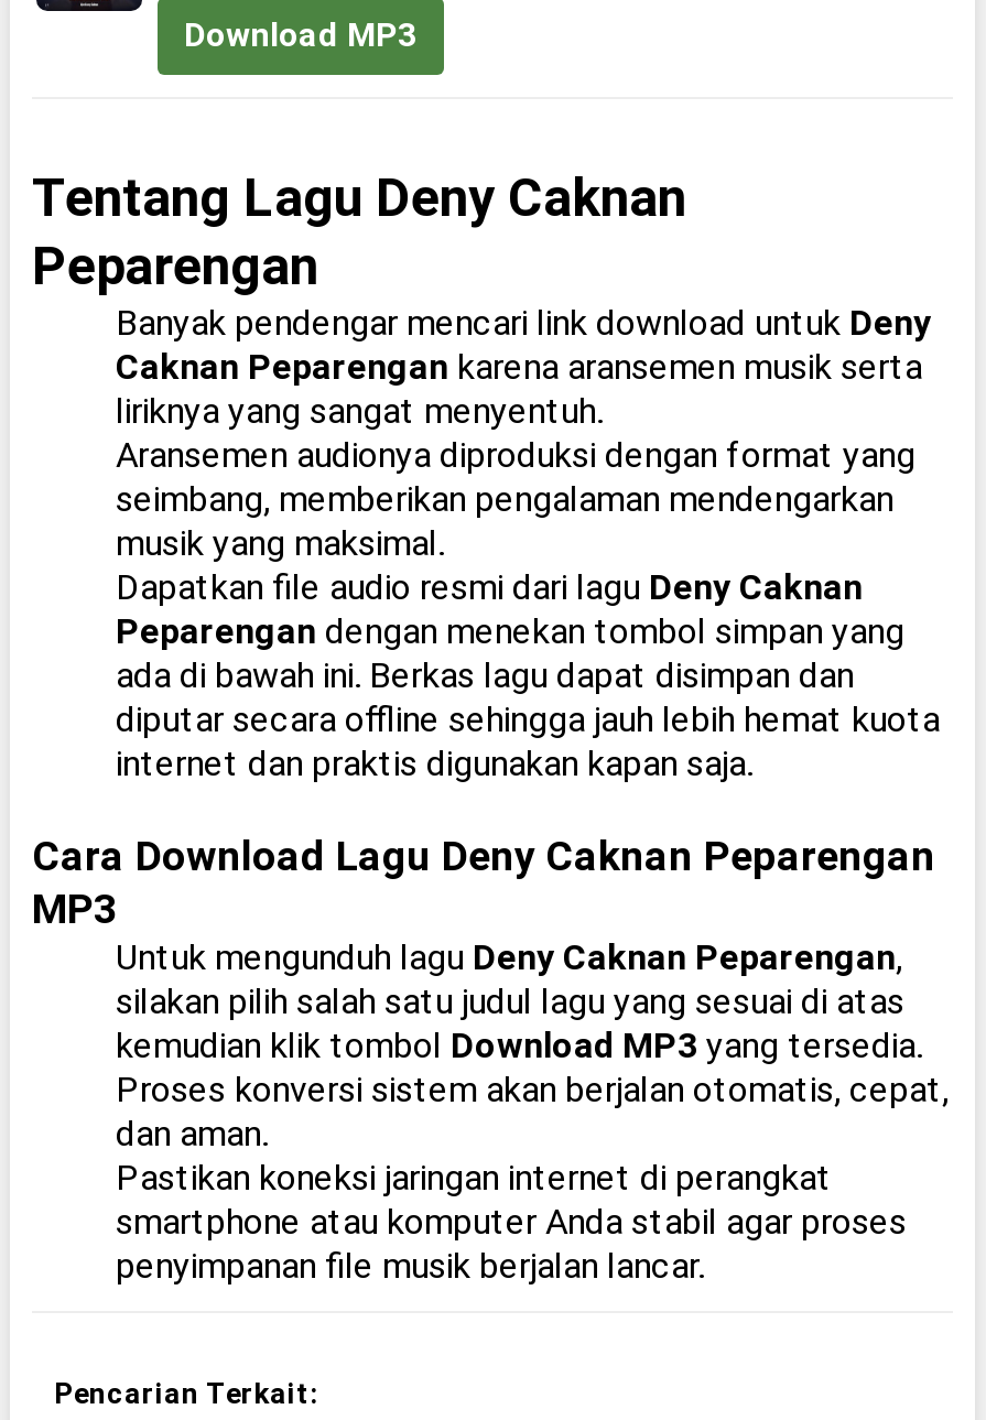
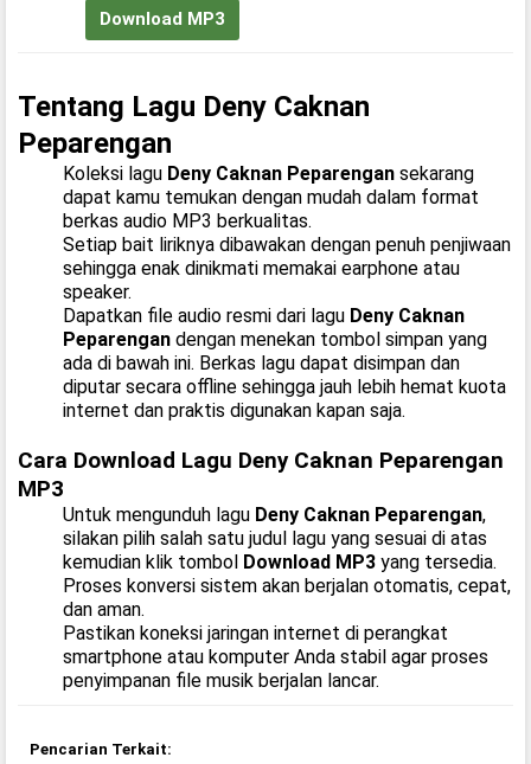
- Banyak pendengar mencari link download untuk Deny
- Caknan Peparengan karena aransemen musik serta
- liriknya yang sangat menyentuh.
- Aransemen audionya diproduksi dengan format yang
- seimbang, memberikan pengalaman mendengarkan
- musik yang maksimal.
+ Koleksi lagu Deny Caknan Peparengan sekarang
+ dapat kamu temukan dengan mudah dalam format
+ berkas audio MP3 berkualitas.
+ Setiap bait liriknya dibawakan dengan penuh penjiwaan
+ sehingga enak dinikmati memakai earphone atau
+ speaker.
